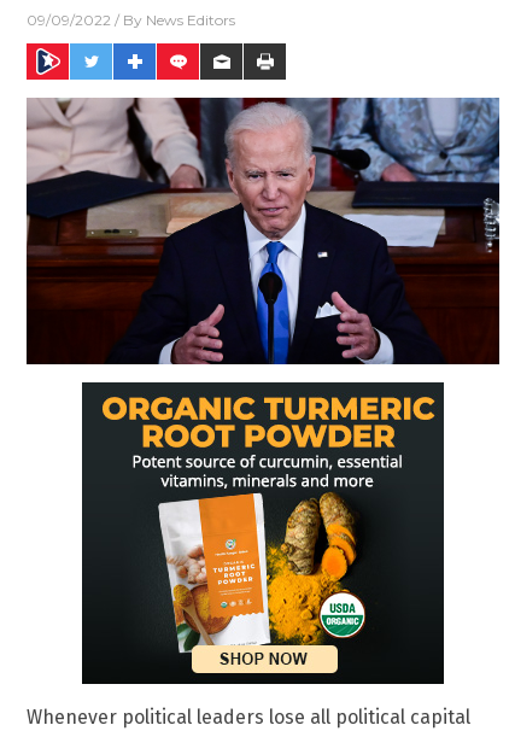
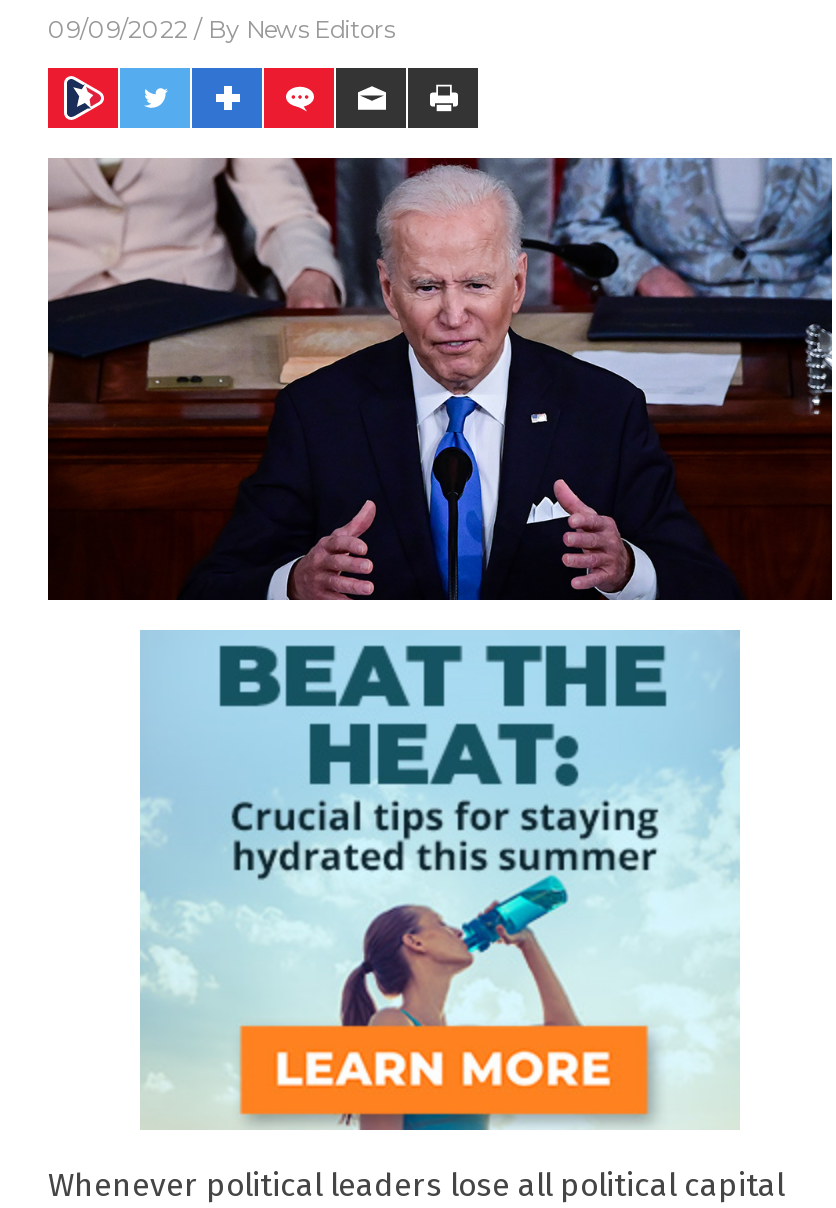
- [image]
+ [image]
